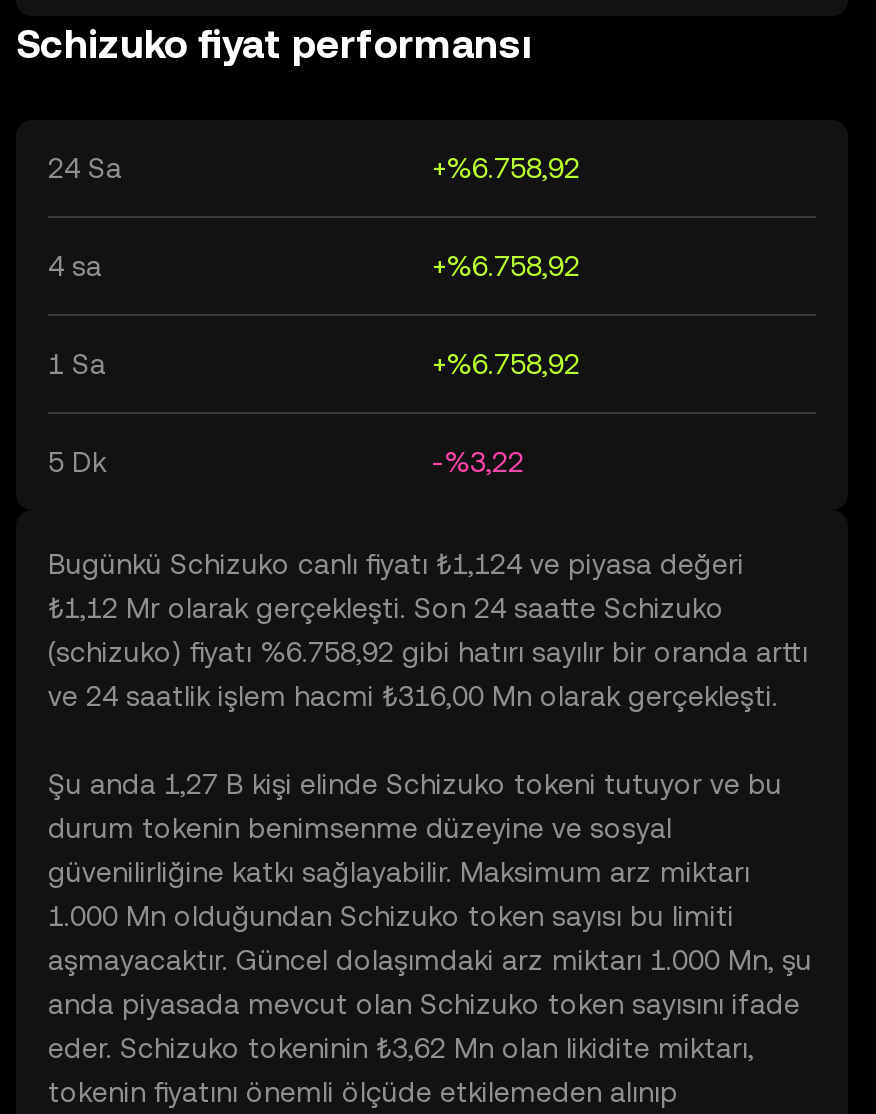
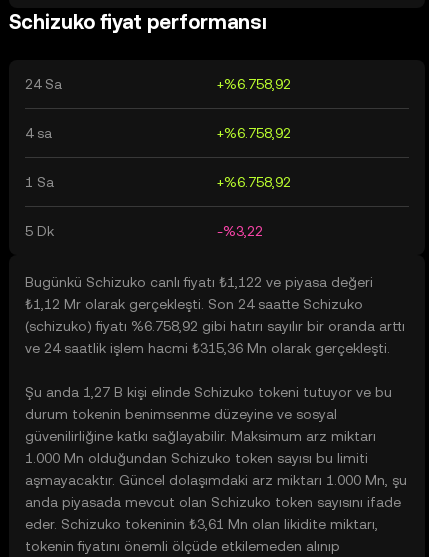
- Bugünkü Schizuko canlı fiyatı ₺1,124 ve piyasa değeri
+ Bugünkü Schizuko canlı fiyatı ₺1,122 ve piyasa değeri

- ve 24 saatlik işlem hacmi ₺316,00 Mn olarak gerçekleşti.
+ ve 24 saatlik işlem hacmi ₺315,36 Mn olarak gerçekleşti.

- eder. Schizuko tokeninin ₺3,62 Mn olan likidite miktarı,
+ eder. Schizuko tokeninin ₺3,61 Mn olan likidite miktarı,
